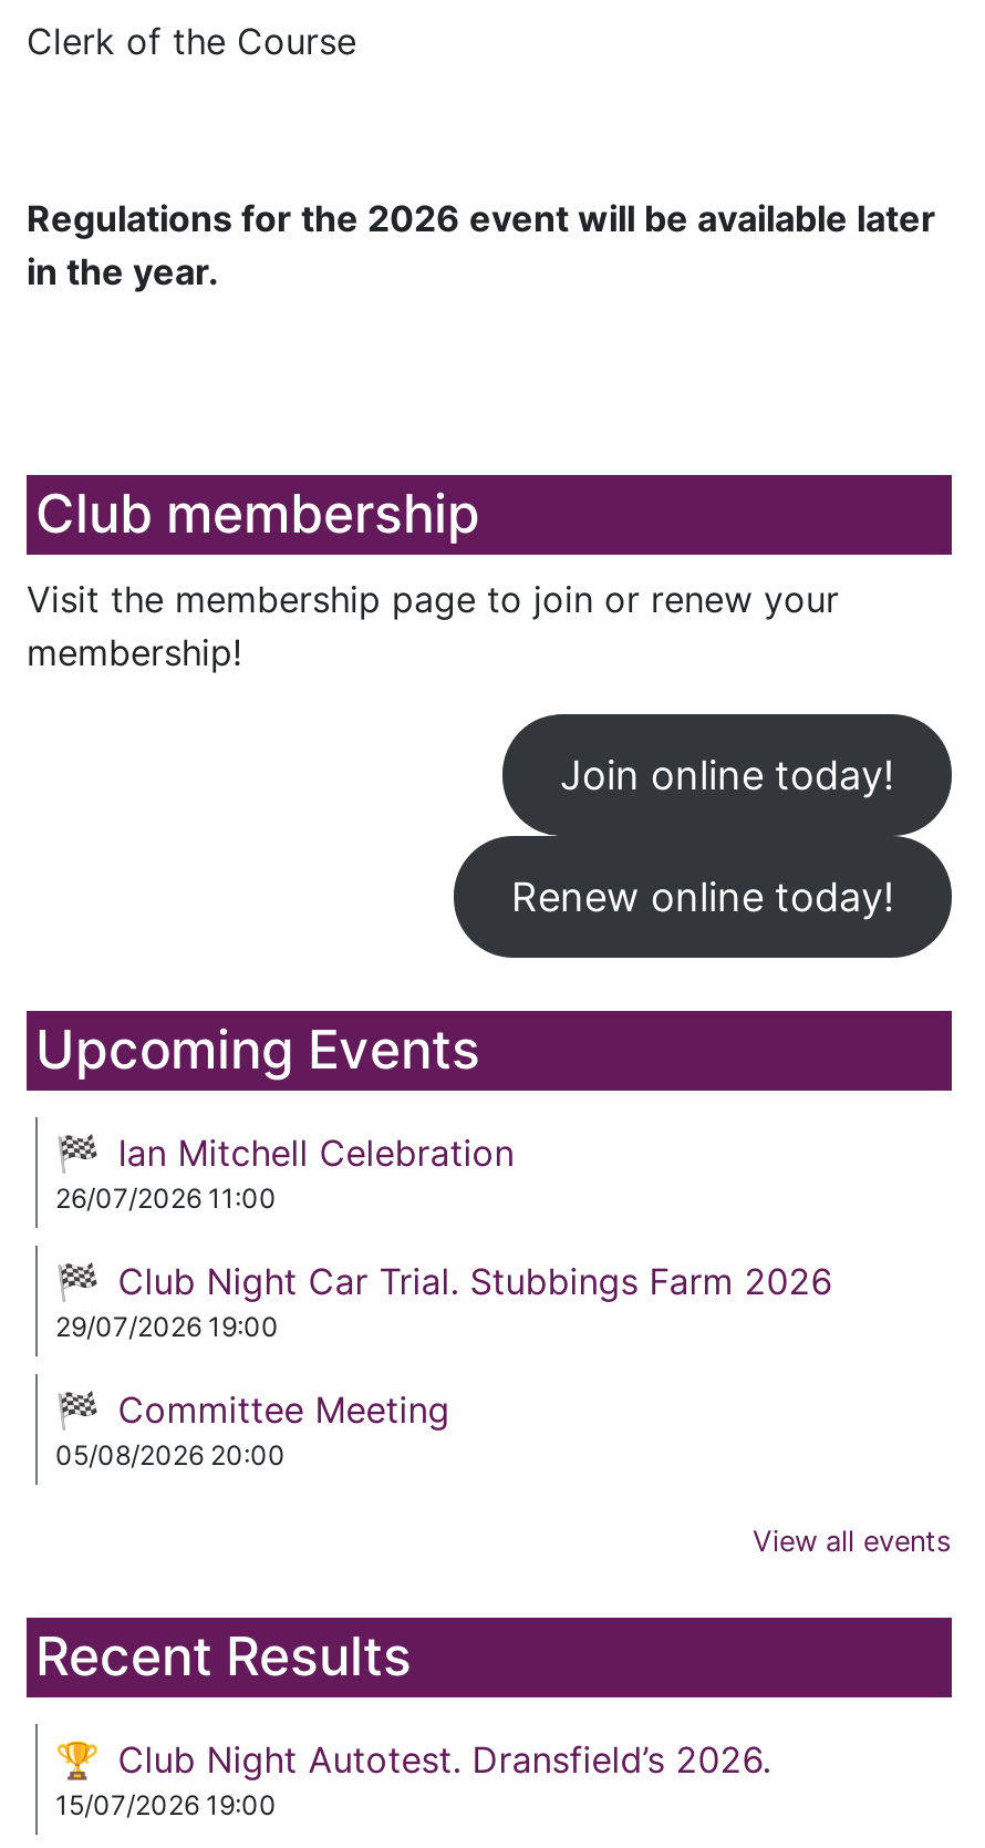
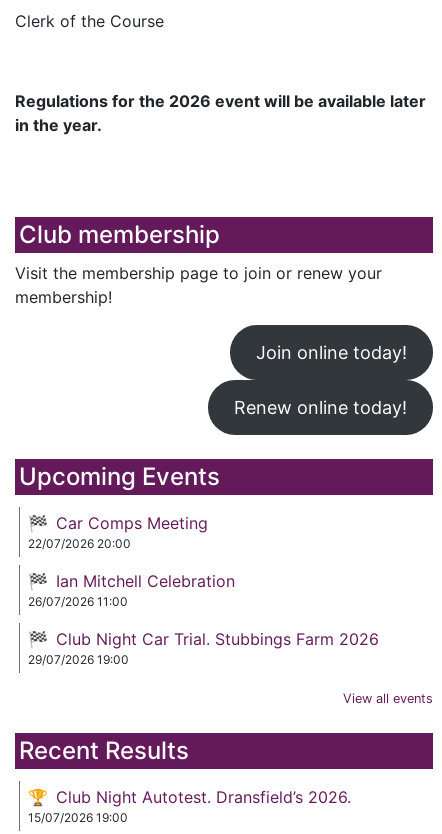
+ Car Comps Meeting
+ 22/07/2026 20:00

moved down: Ian Mitchell Celebration | 26/07/2026 11:00 | Club Night Car Trial. Stubbings Farm 2026 | 29/07/2026 19:00

- Committee Meeting
- 05/08/2026 20:00
